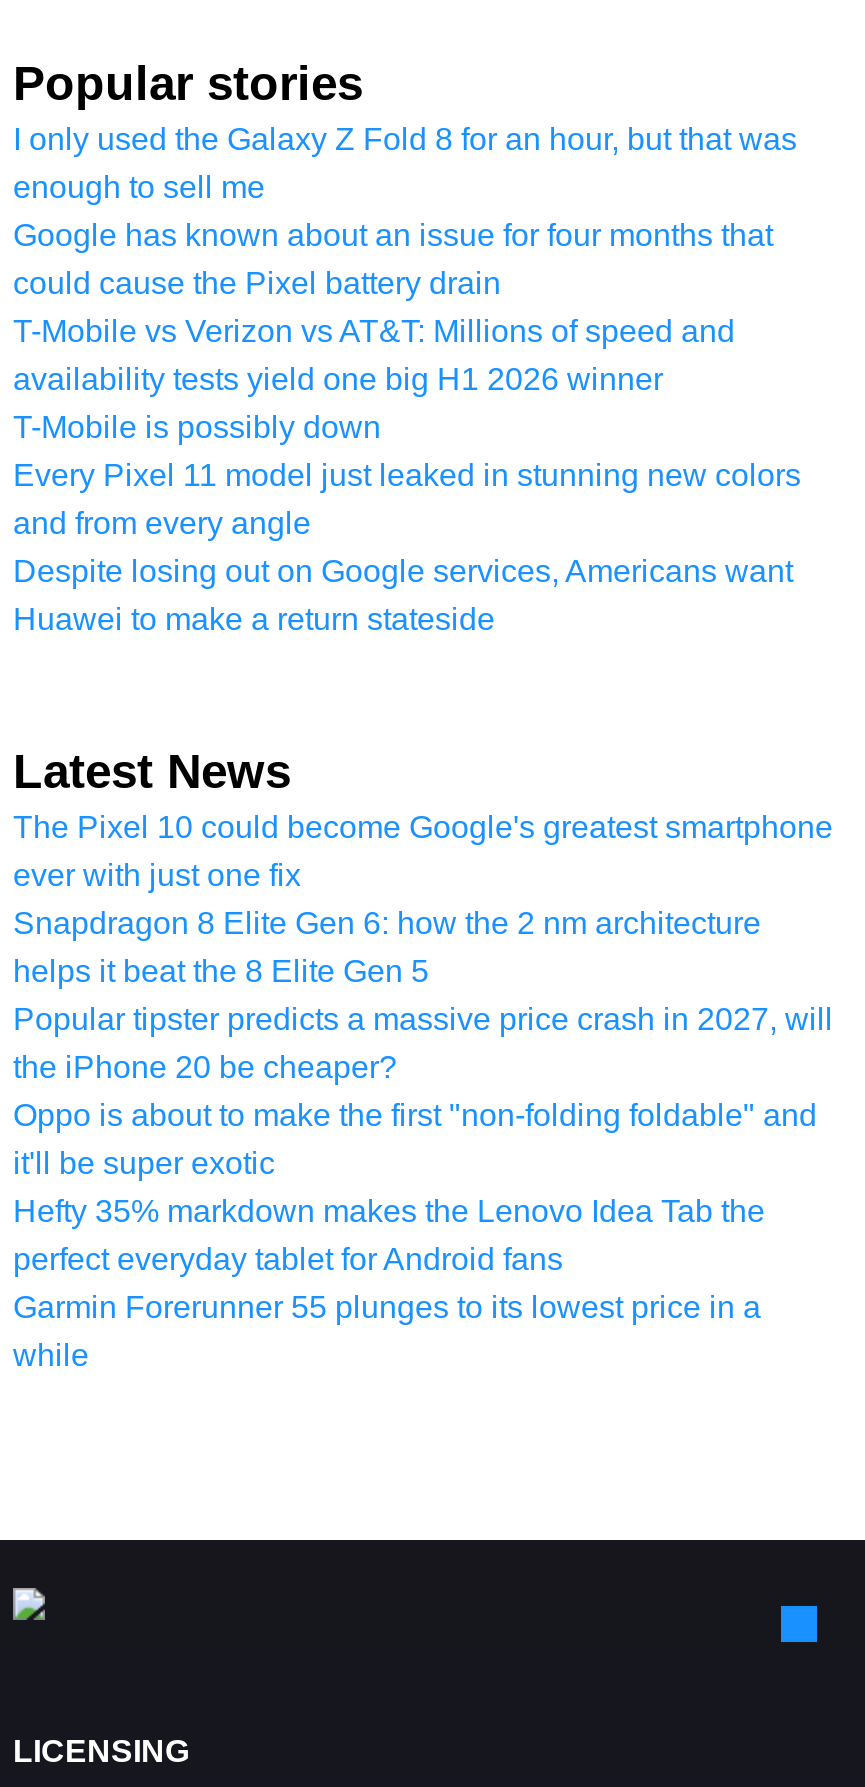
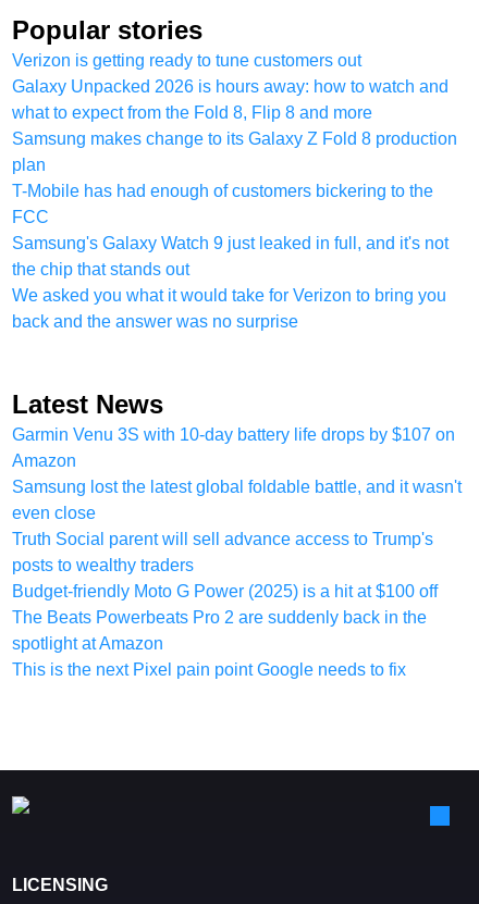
- I only used the Galaxy Z Fold 8 for an hour, but that was
- enough to sell me
- Google has known about an issue for four months that
- could cause the Pixel battery drain
- T-Mobile vs Verizon vs AT&T: Millions of speed and
- availability tests yield one big H1 2026 winner
- T-Mobile is possibly down
- Every Pixel 11 model just leaked in stunning new colors
- and from every angle
- Despite losing out on Google services, Americans want
- Huawei to make a return stateside
+ Verizon is getting ready to tune customers out
+ Galaxy Unpacked 2026 is hours away: how to watch and
+ what to expect from the Fold 8, Flip 8 and more
+ Samsung makes change to its Galaxy Z Fold 8 production
+ plan
+ T-Mobile has had enough of customers bickering to the
+ FCC
+ Samsung's Galaxy Watch 9 just leaked in full, and it's not
+ the chip that stands out
+ We asked you what it would take for Verizon to bring you
+ back and the answer was no surprise

- The Pixel 10 could become Google's greatest smartphone
- ever with just one fix
- Snapdragon 8 Elite Gen 6: how the 2 nm architecture
- helps it beat the 8 Elite Gen 5
- Popular tipster predicts a massive price crash in 2027, will
- the iPhone 20 be cheaper?
- Oppo is about to make the first "non-folding foldable" and
- it'll be super exotic
- Hefty 35% markdown makes the Lenovo Idea Tab the
- perfect everyday tablet for Android fans
- Garmin Forerunner 55 plunges to its lowest price in a
- while
+ Garmin Venu 3S with 10-day battery life drops by $107 on
+ Amazon
+ Samsung lost the latest global foldable battle, and it wasn't
+ even close
+ Truth Social parent will sell advance access to Trump's
+ posts to wealthy traders
+ Budget-friendly Moto G Power (2025) is a hit at $100 off
+ The Beats Powerbeats Pro 2 are suddenly back in the
+ spotlight at Amazon
+ This is the next Pixel pain point Google needs to fix
